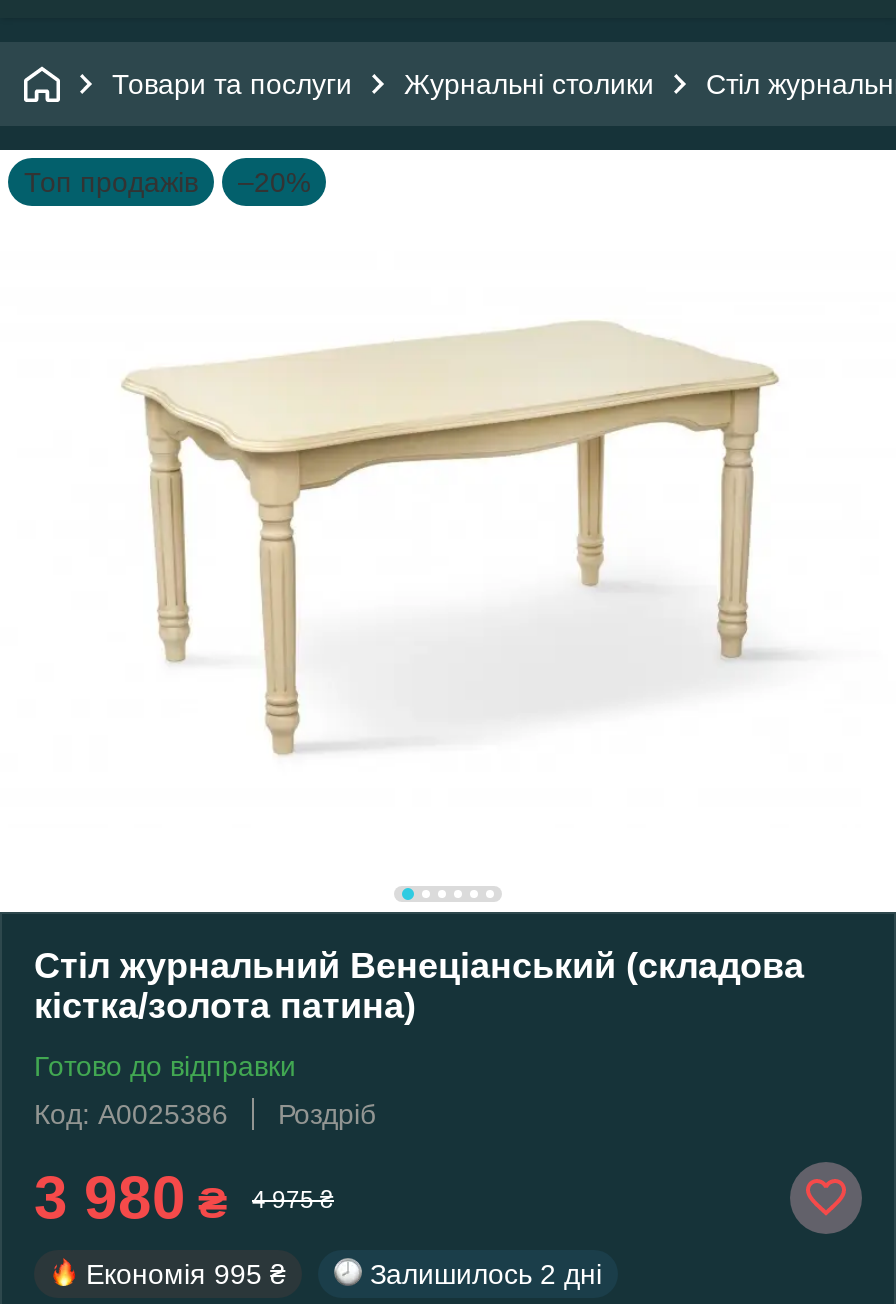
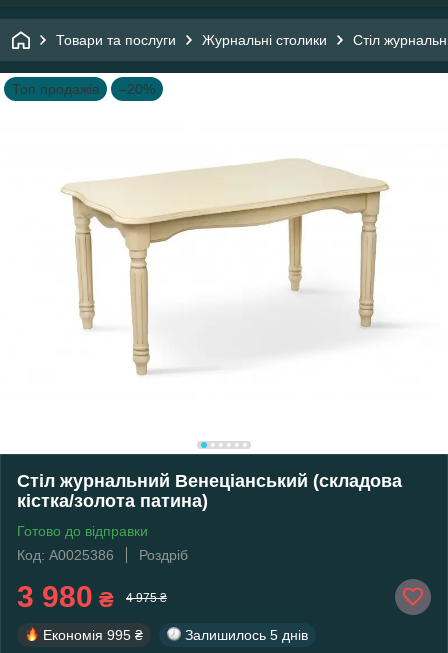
- Залишилось 2 дні
+ Залишилось 5 днів
